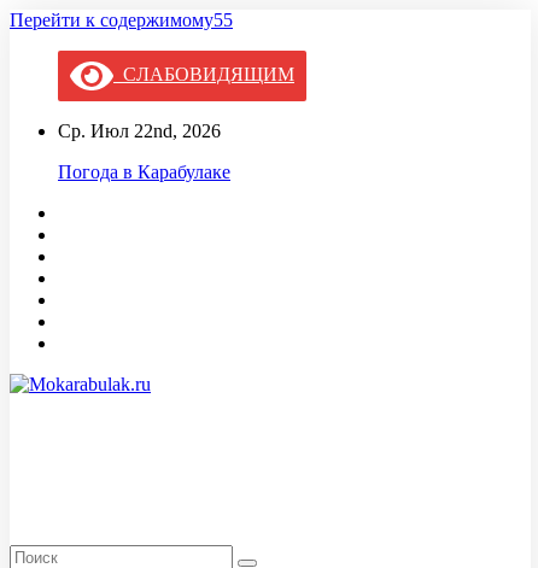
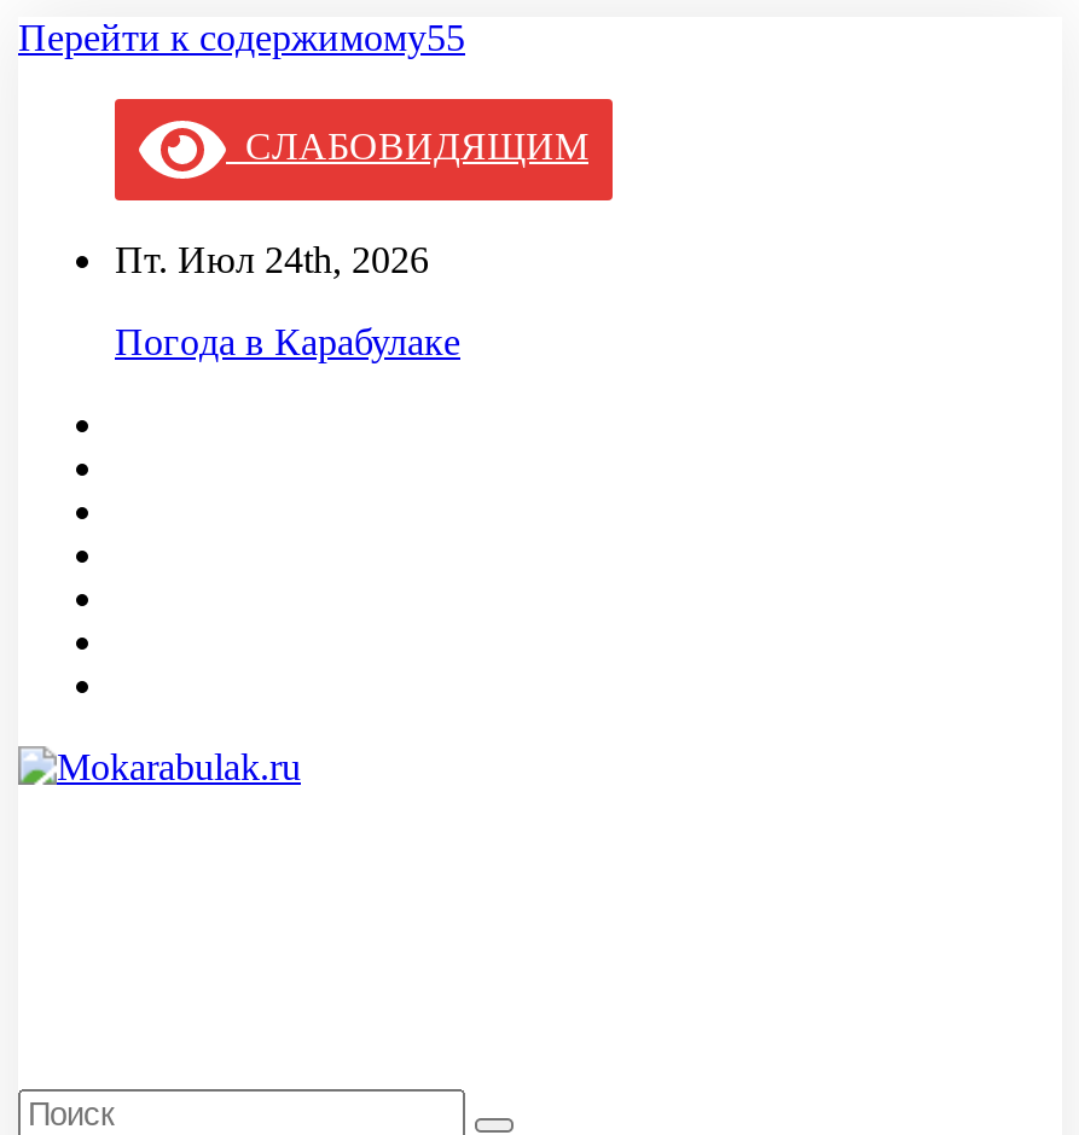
- Ср. Июл 22nd, 2026
+ Пт. Июл 24th, 2026
